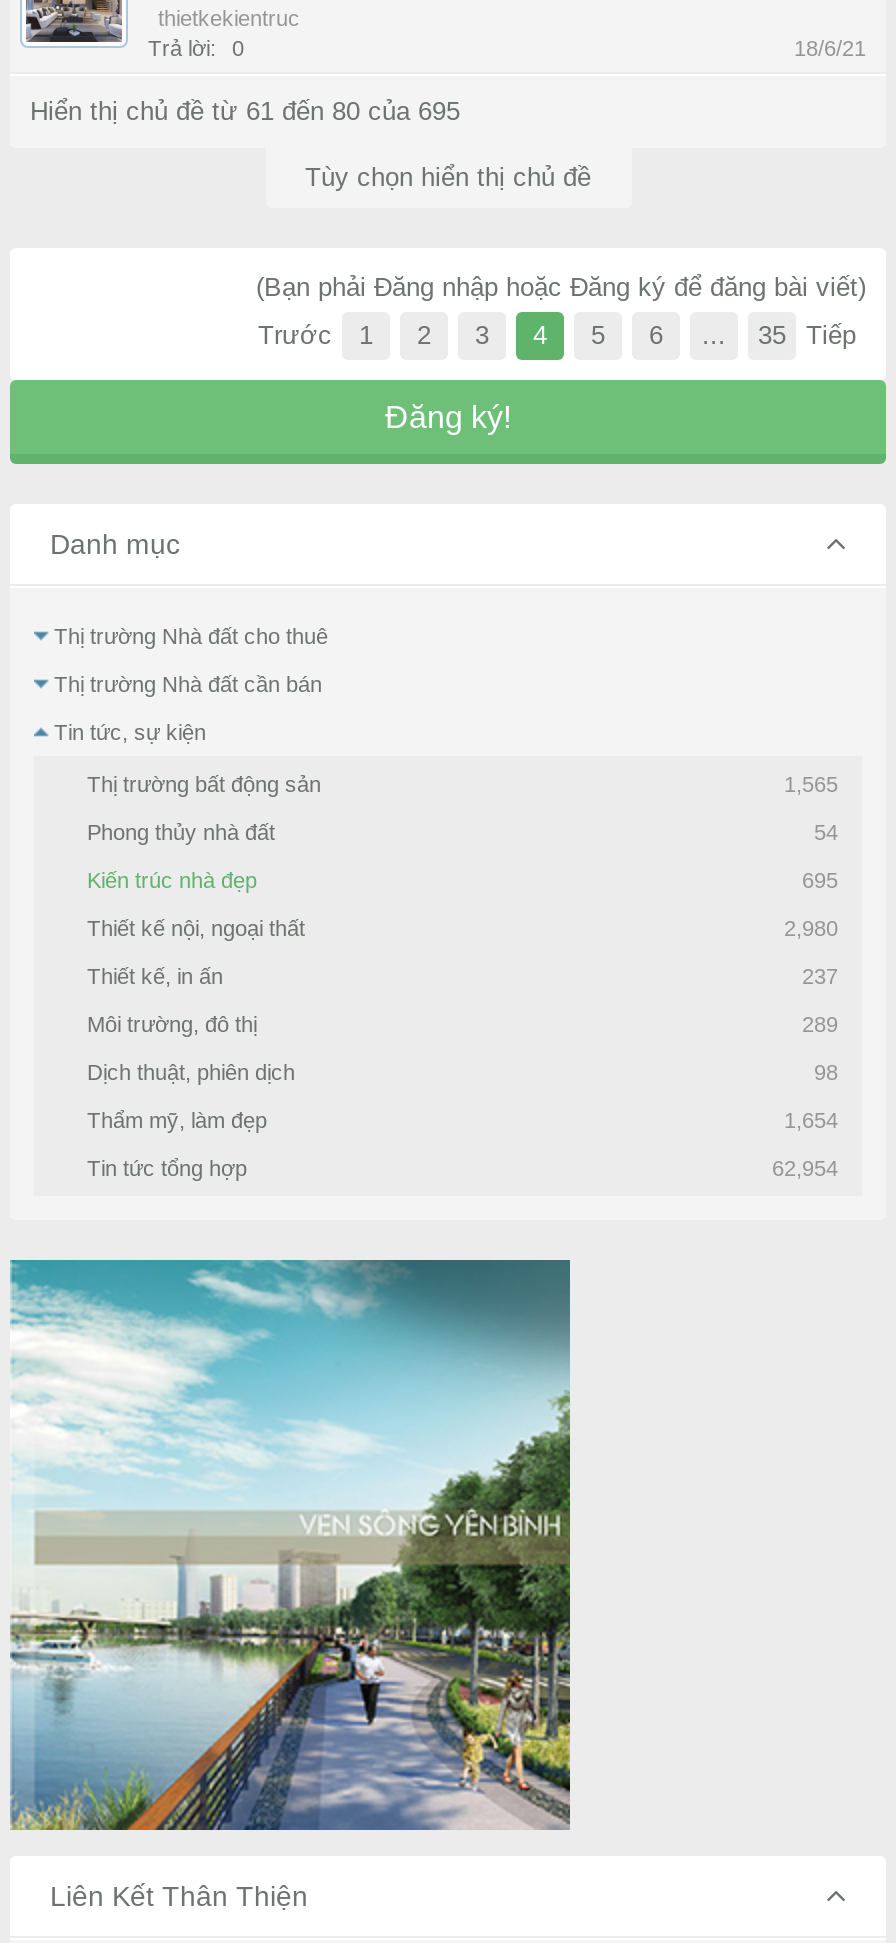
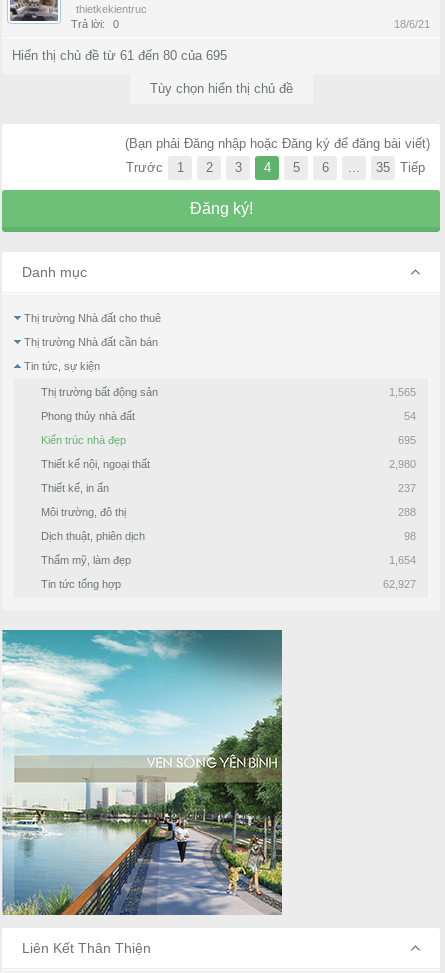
- 289
+ 288

- 62,954
+ 62,927
